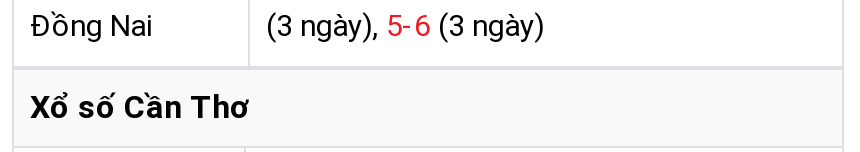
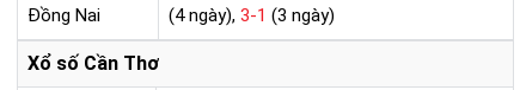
- (3 ngày), 5-6 (3 ngày)
+ (4 ngày), 3-1 (3 ngày)
